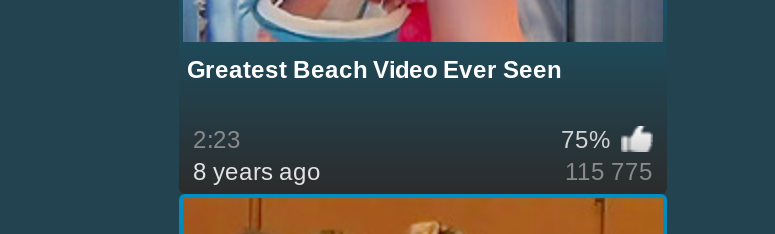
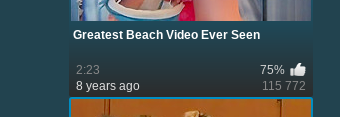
- 115 775
+ 115 772
